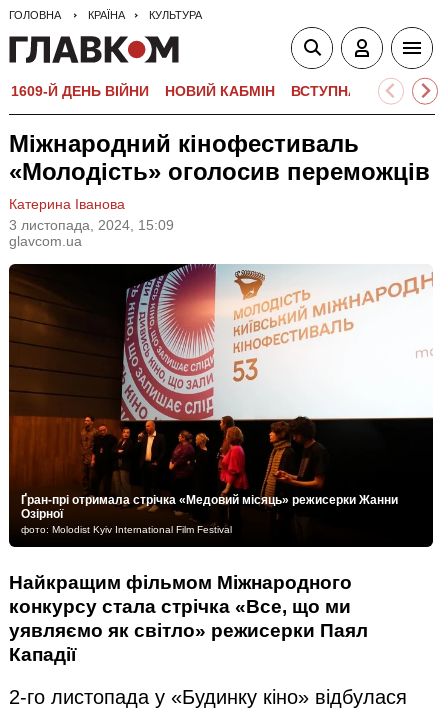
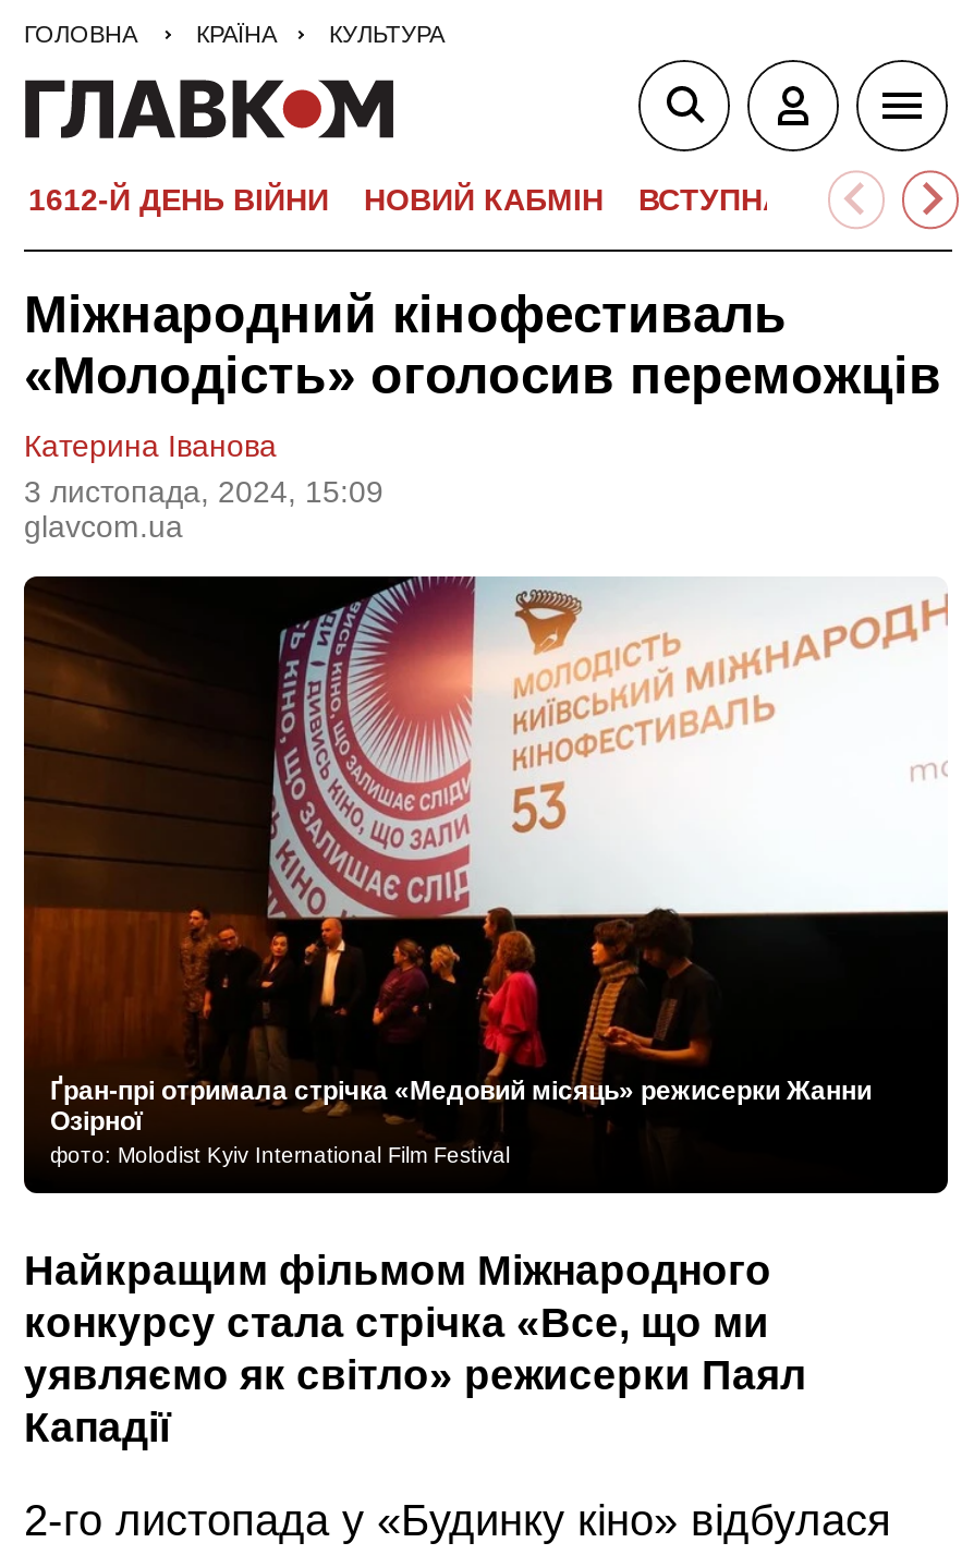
- 1609-Й ДЕНЬ ВІЙНИ
+ 1612-Й ДЕНЬ ВІЙНИ
